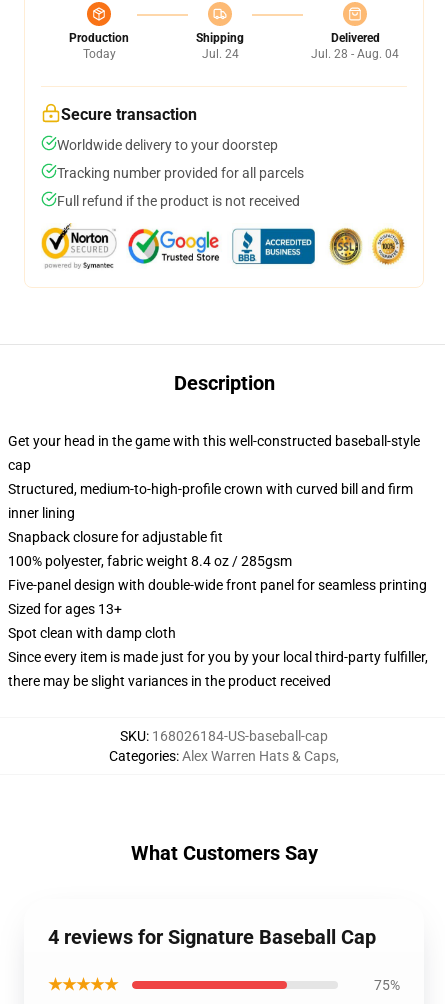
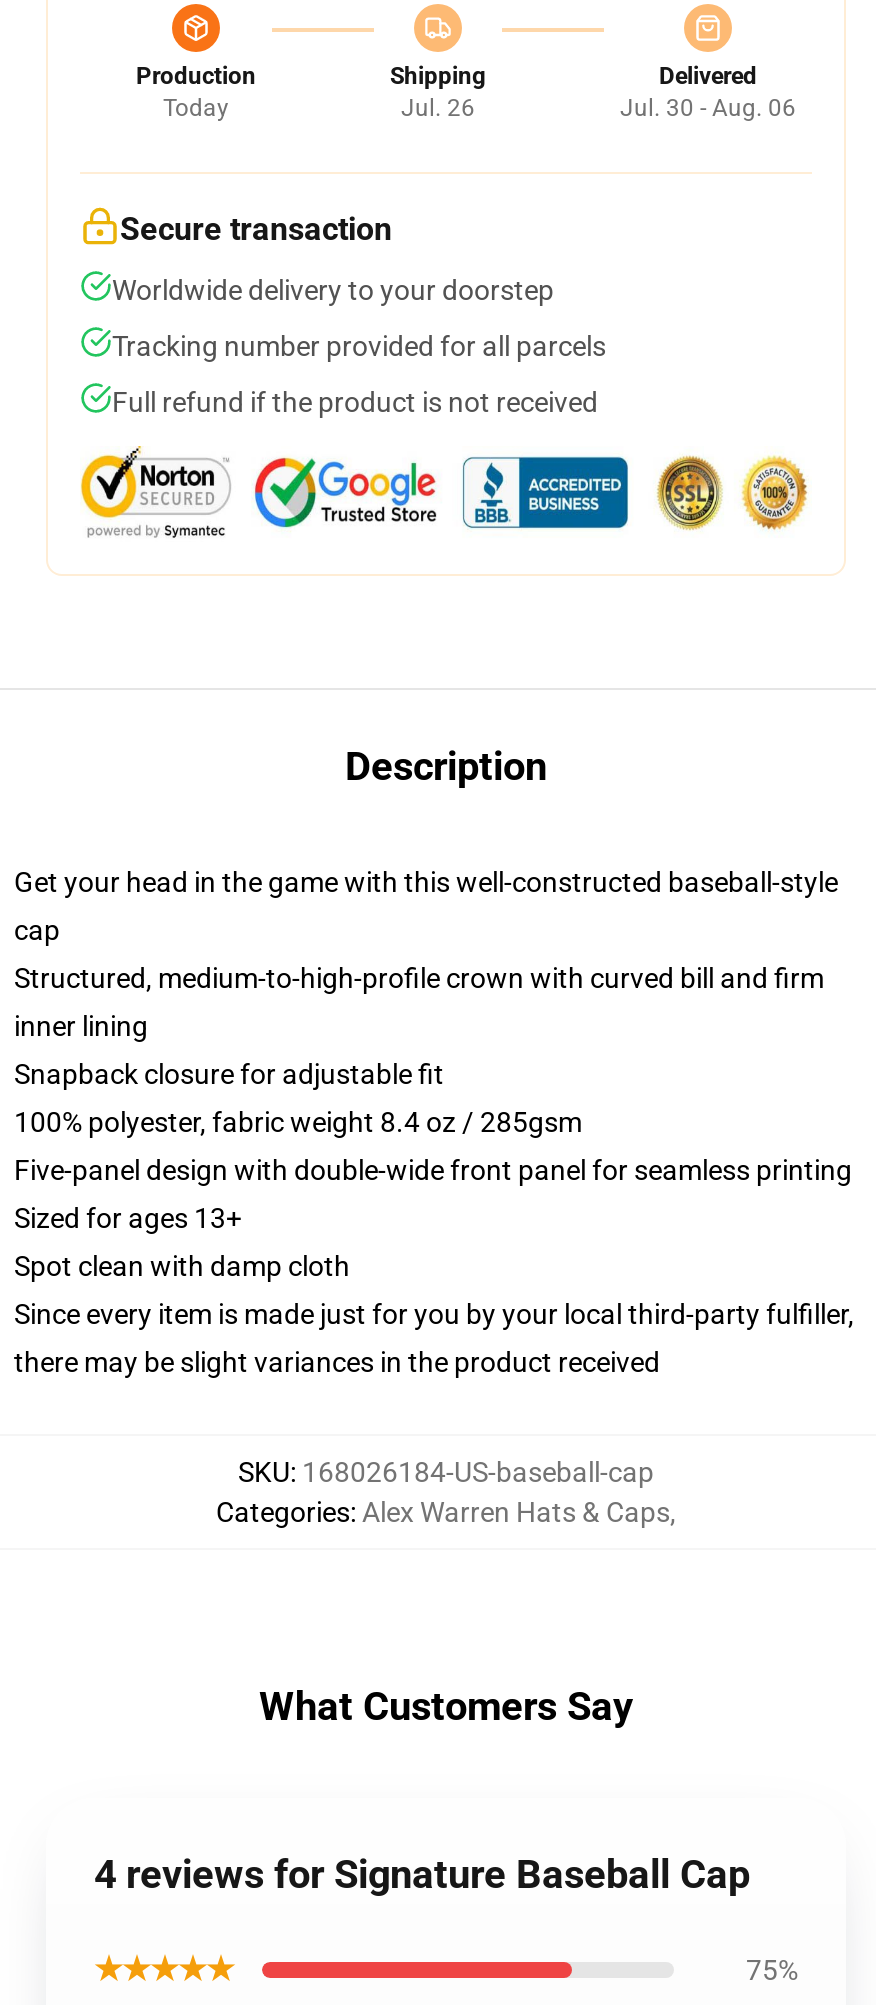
- Jul. 24
+ Jul. 26

- Jul. 28 - Aug. 04
+ Jul. 30 - Aug. 06
